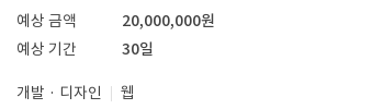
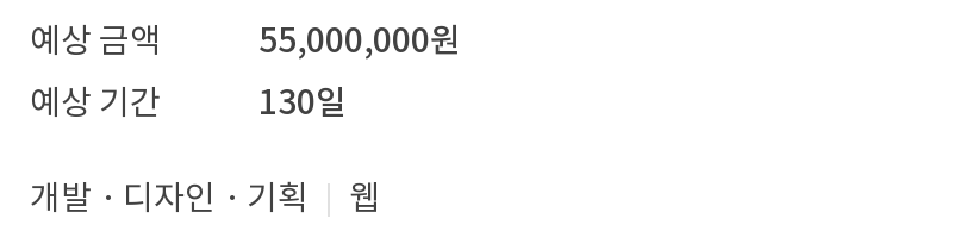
- 20,000,000원
+ 55,000,000원

- 30일
+ 130일

- 개발 · 디자인
+ 개발 · 디자인 · 기획
